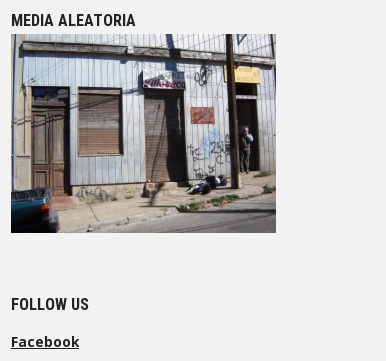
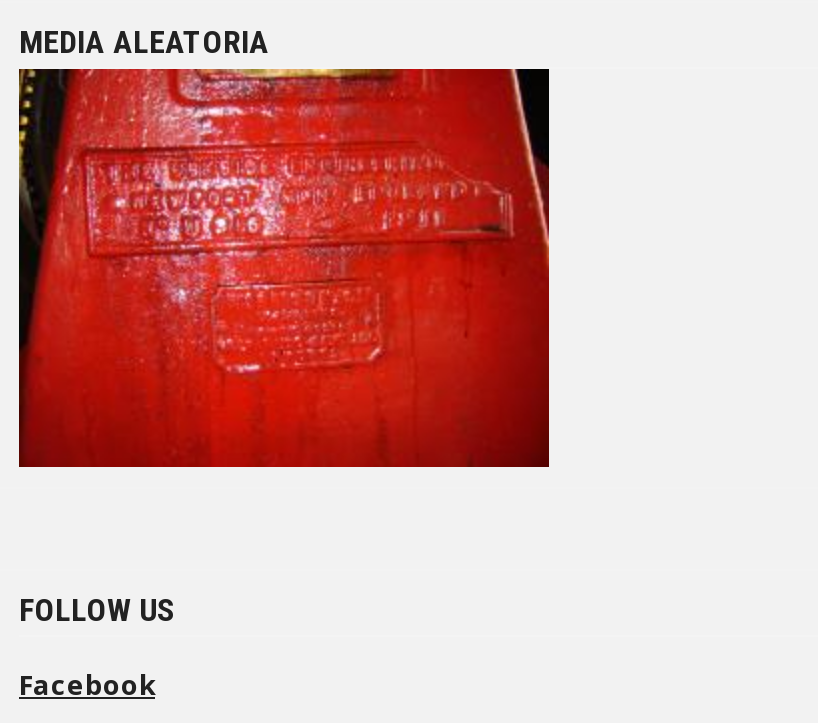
- [image]
+ [image]
